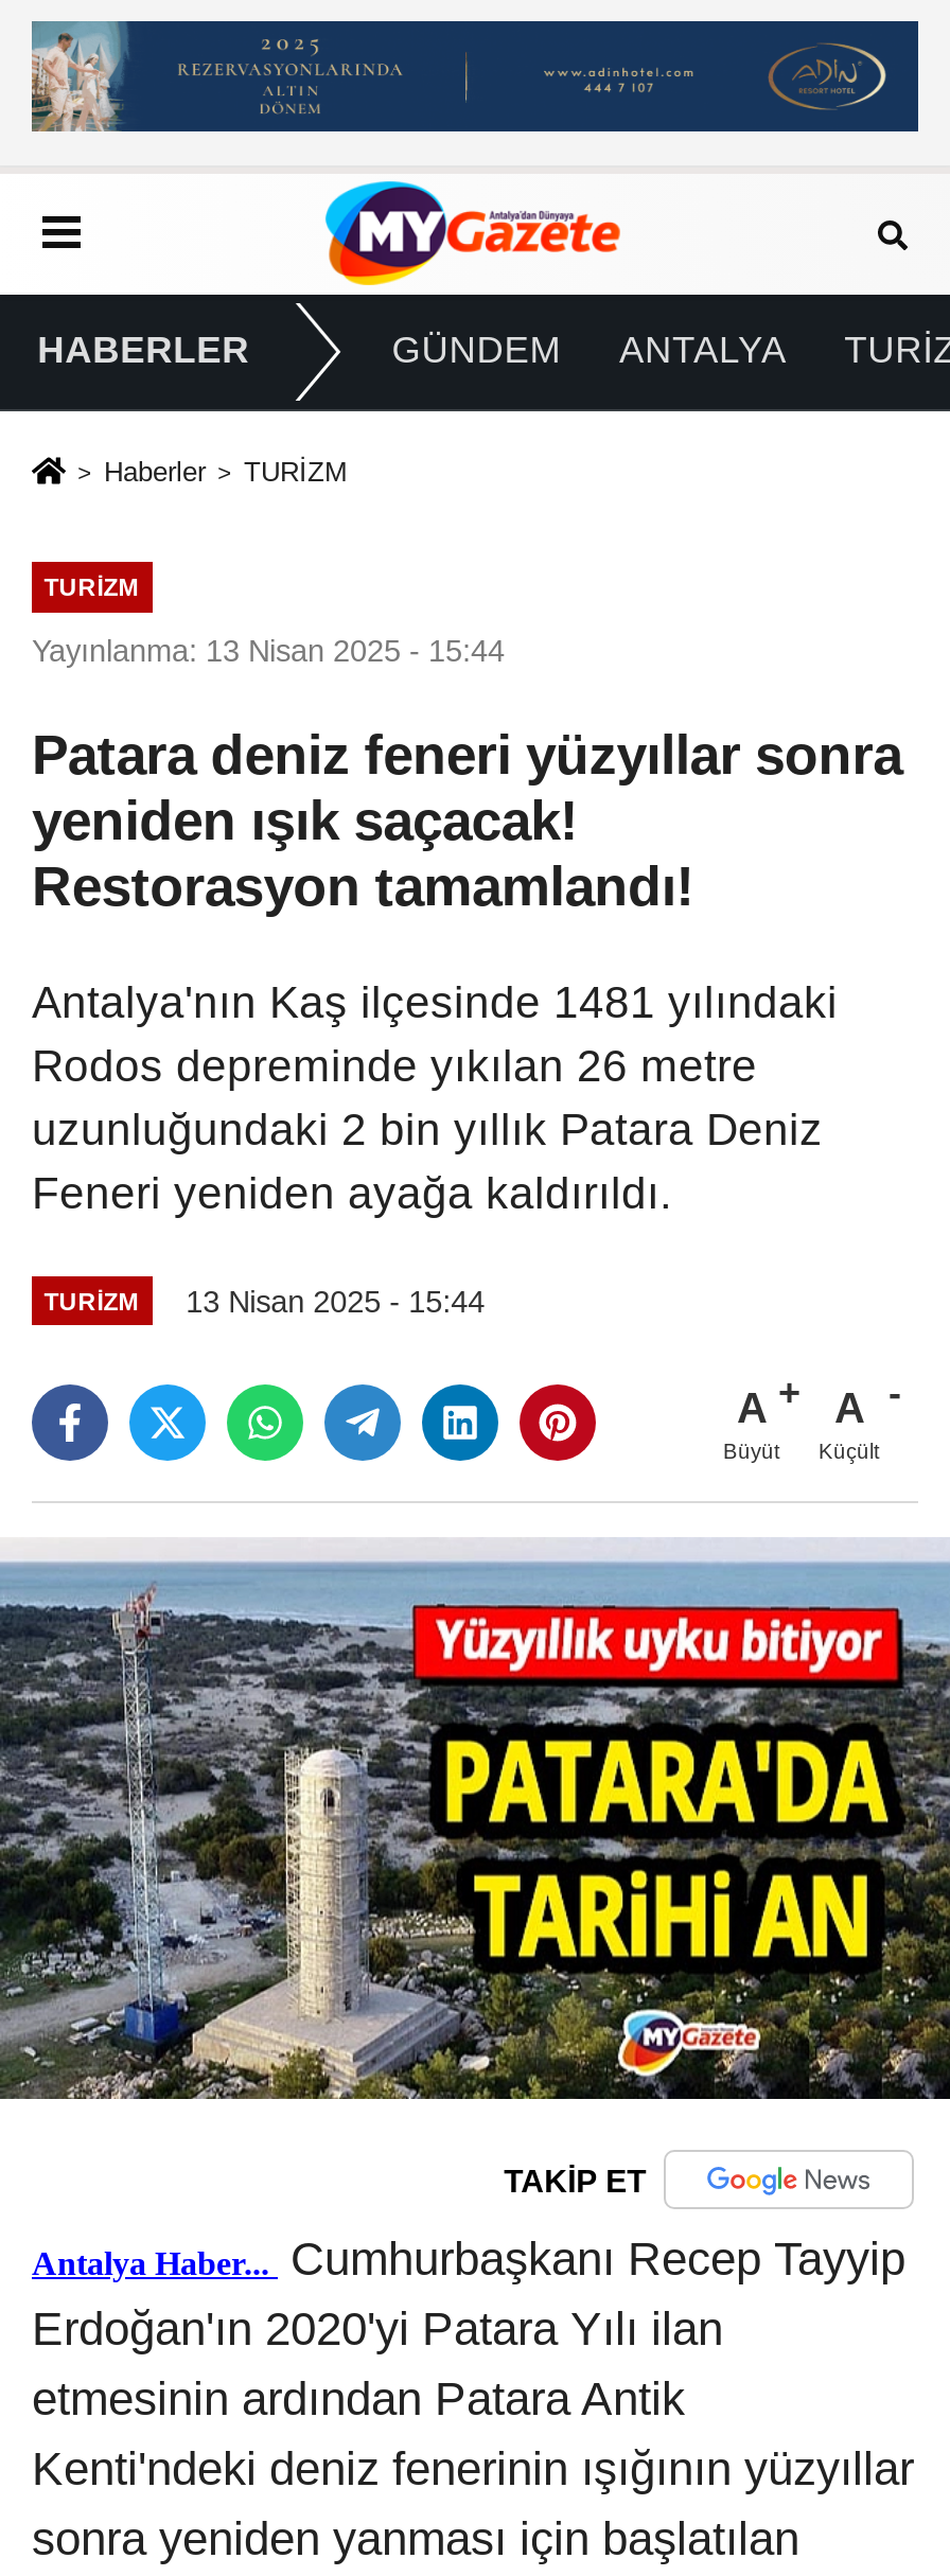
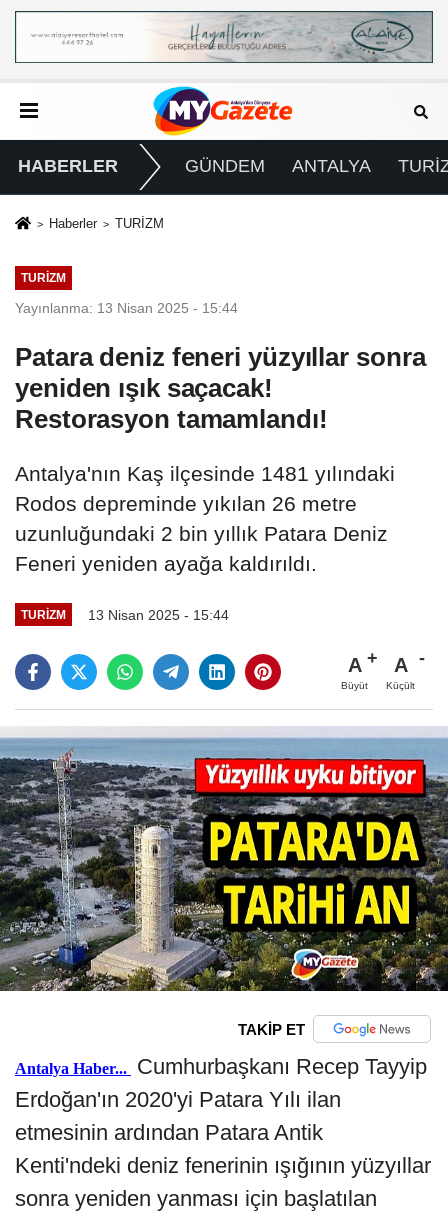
- [image]
+ [image]
